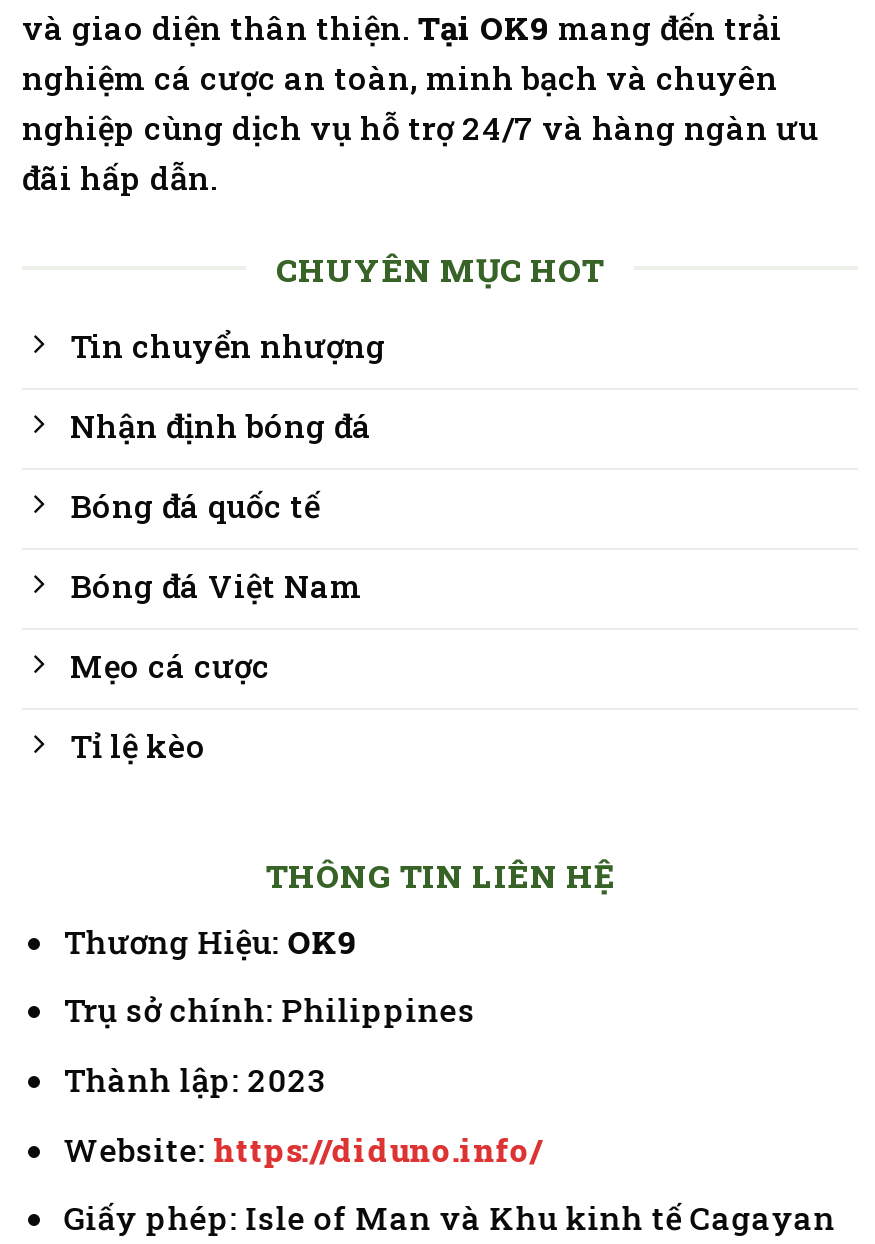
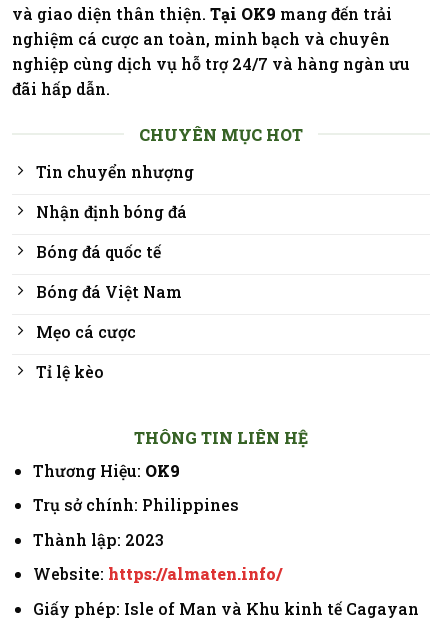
- Website: https://diduno.info/
+ Website: https://almaten.info/
